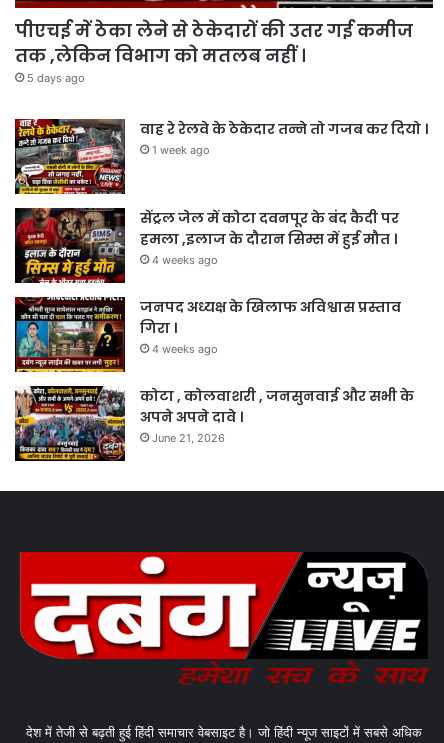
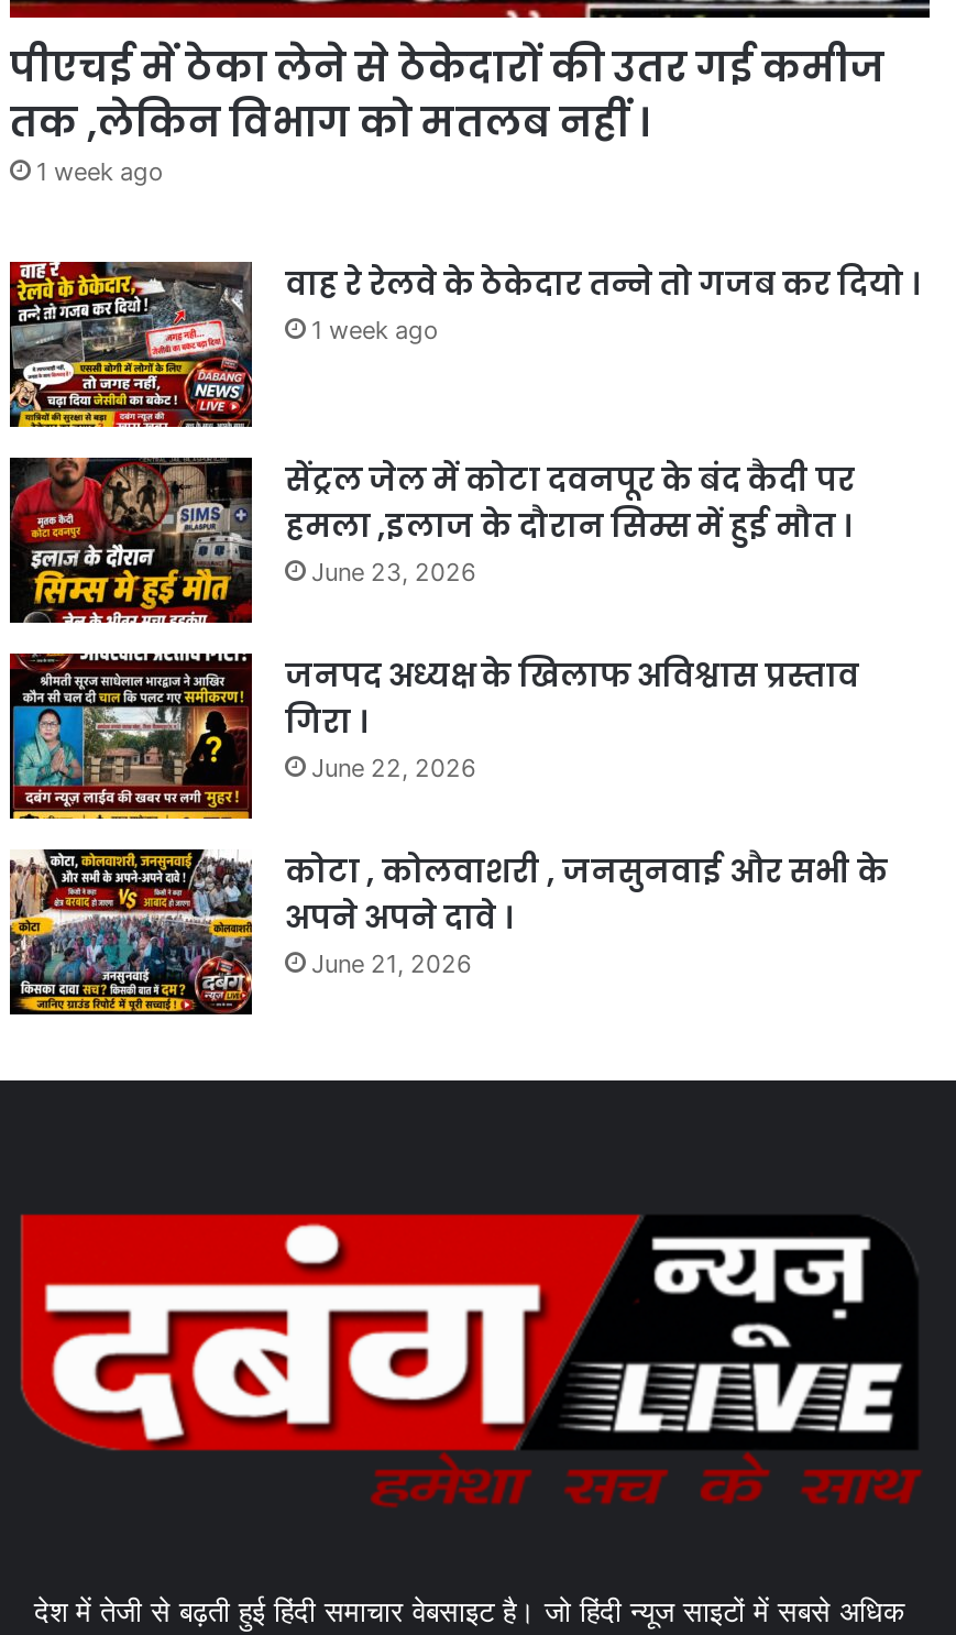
- 5 days ago
+ 1 week ago

- 4 weeks ago
+ June 23, 2026

- 4 weeks ago
+ June 22, 2026
